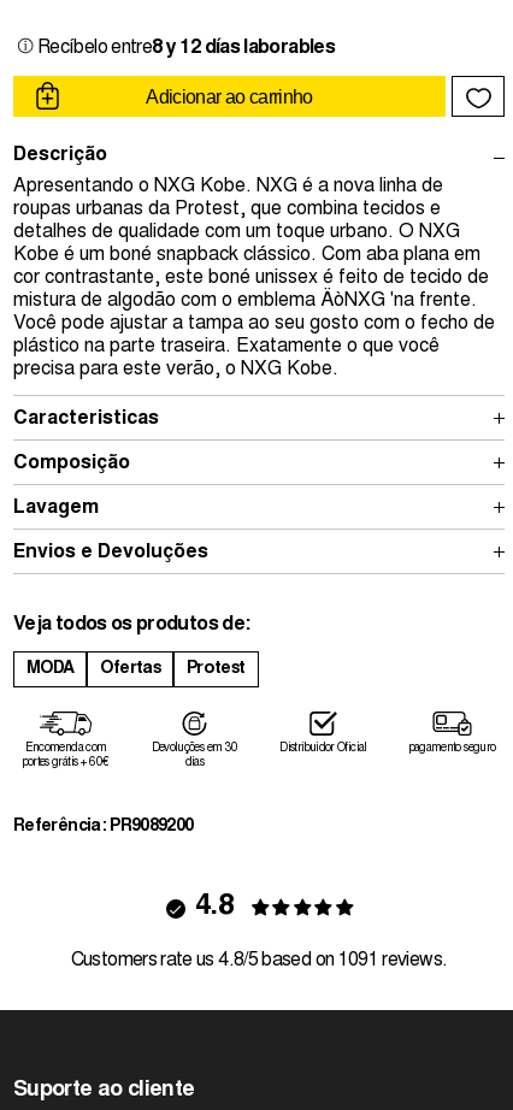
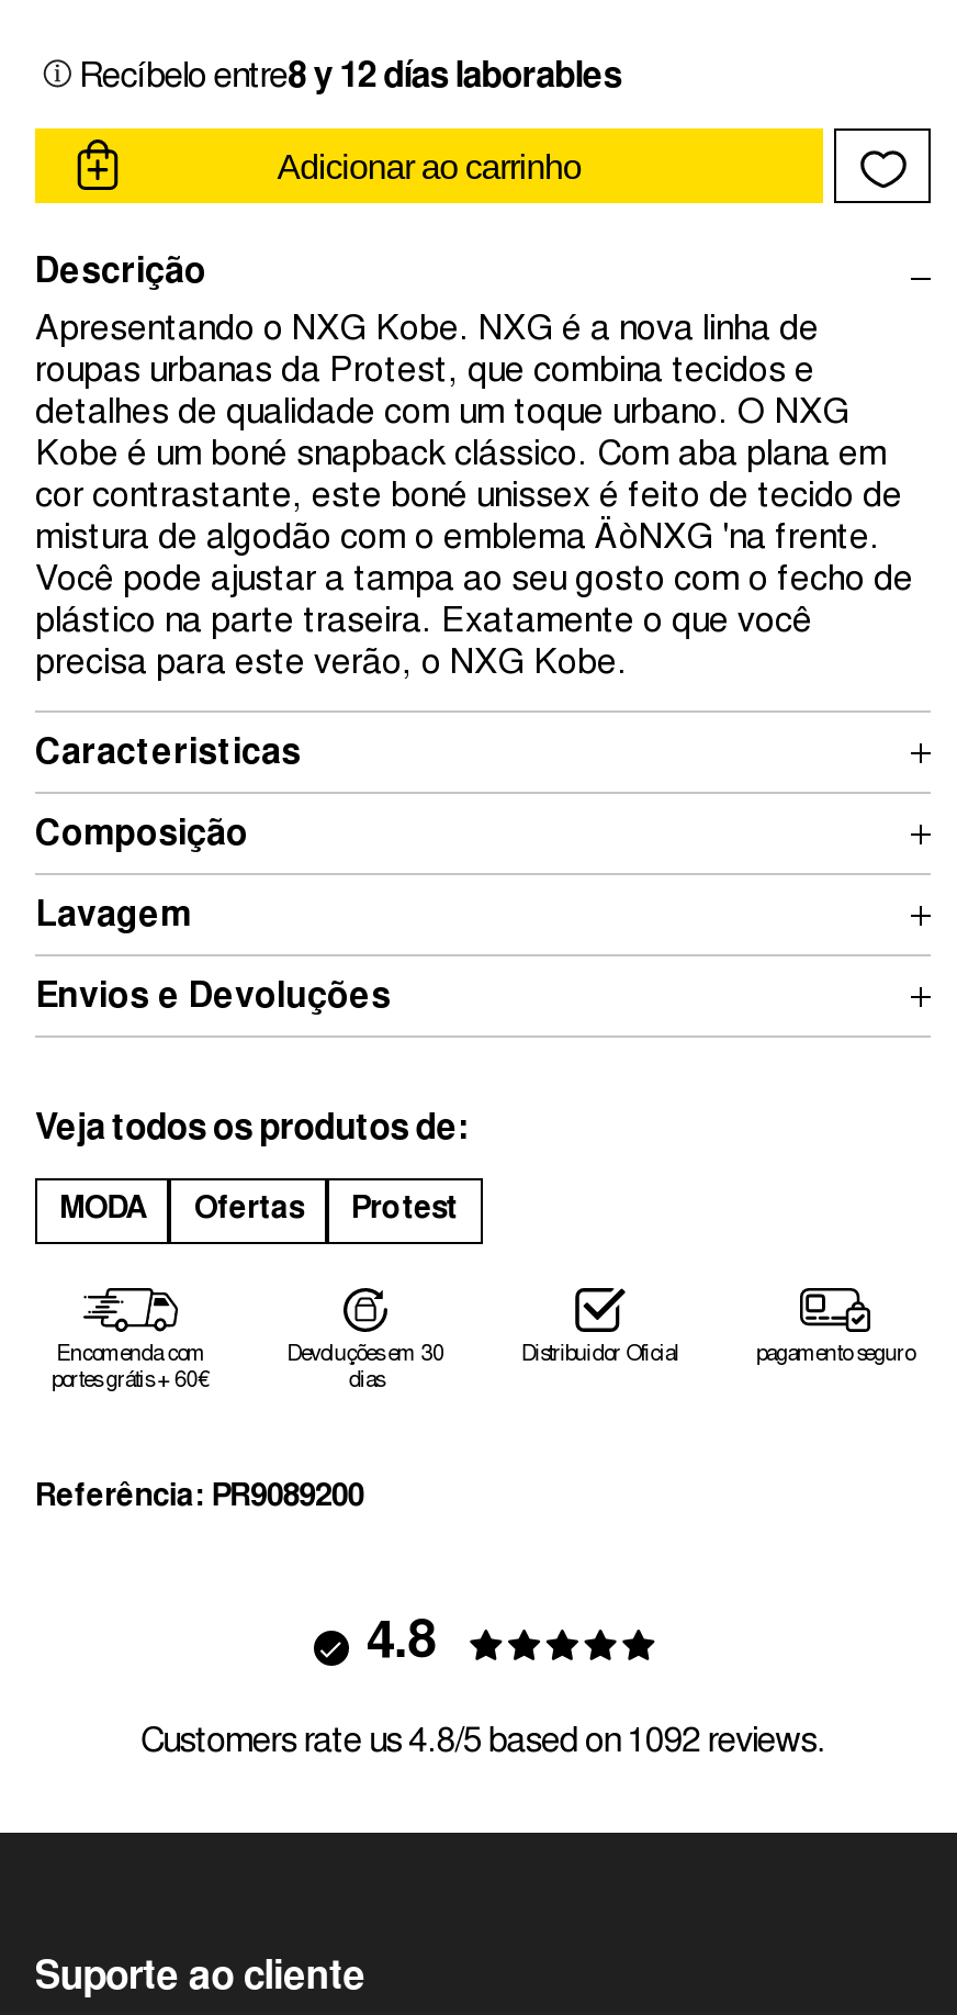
- Customers rate us 4.8/5 based on 1091 reviews.
+ Customers rate us 4.8/5 based on 1092 reviews.
